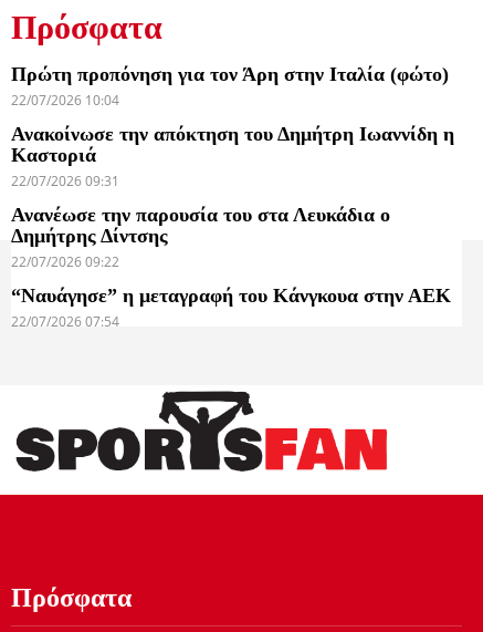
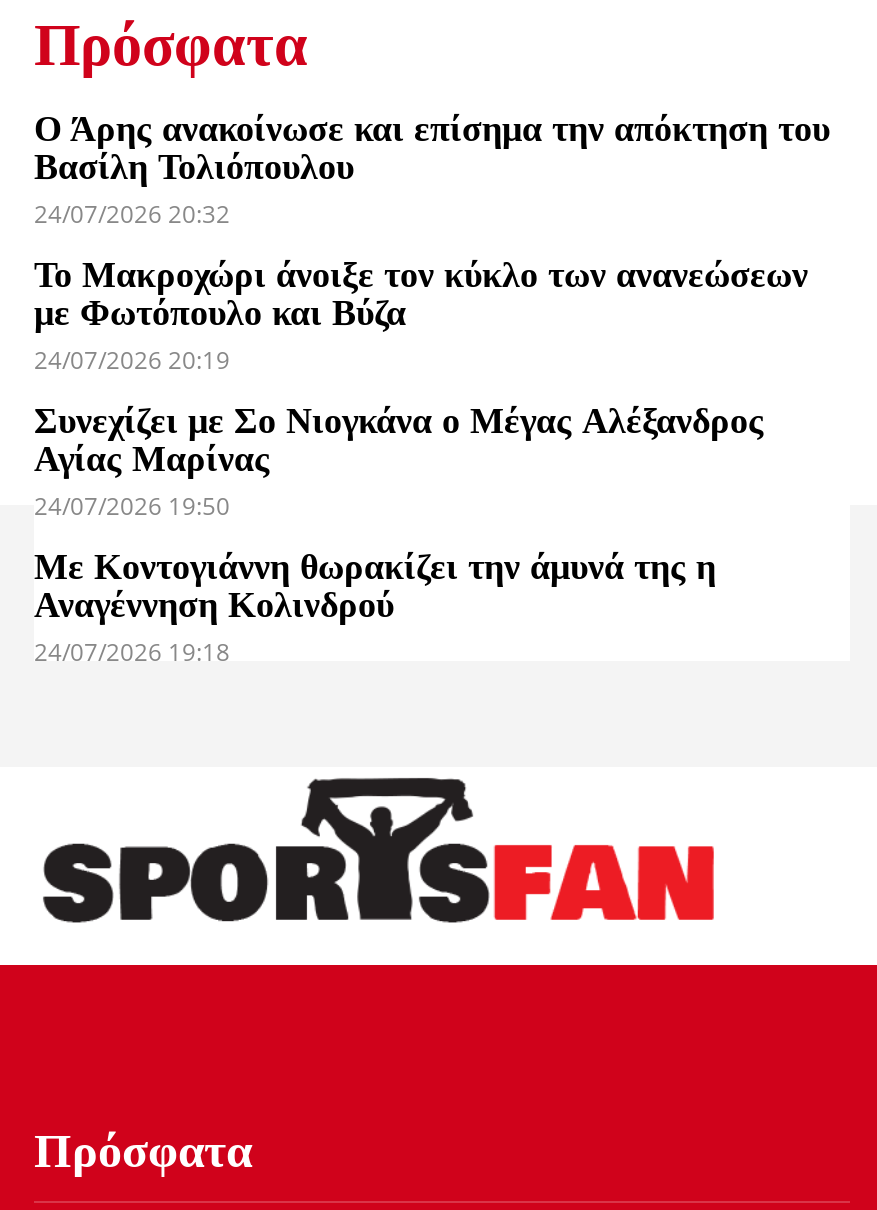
- Πρώτη προπόνηση για τον Άρη στην Ιταλία (φώτο)
- 22/07/2026 10:04
+ Ο Άρης ανακοίνωσε και επίσημα την απόκτηση του
+ Βασίλη Τολιόπουλου
+ 24/07/2026 20:32

- Ανακοίνωσε την απόκτηση του Δημήτρη Ιωαννίδη η
- Καστοριά
- 22/07/2026 09:31
+ Το Μακροχώρι άνοιξε τον κύκλο των ανανεώσεων
+ με Φωτόπουλο και Βύζα
+ 24/07/2026 20:19

- Ανανέωσε την παρουσία του στα Λευκάδια ο
- Δημήτρης Δίντσης
- 22/07/2026 09:22
+ Συνεχίζει με Σο Νιογκάνα ο Μέγας Αλέξανδρος
+ Αγίας Μαρίνας
+ 24/07/2026 19:50

- “Ναυάγησε” η μεταγραφή του Κάνγκουα στην ΑΕΚ
- 22/07/2026 07:54
+ Με Κοντογιάννη θωρακίζει την άμυνά της η
+ Αναγέννηση Κολινδρού
+ 24/07/2026 19:18
